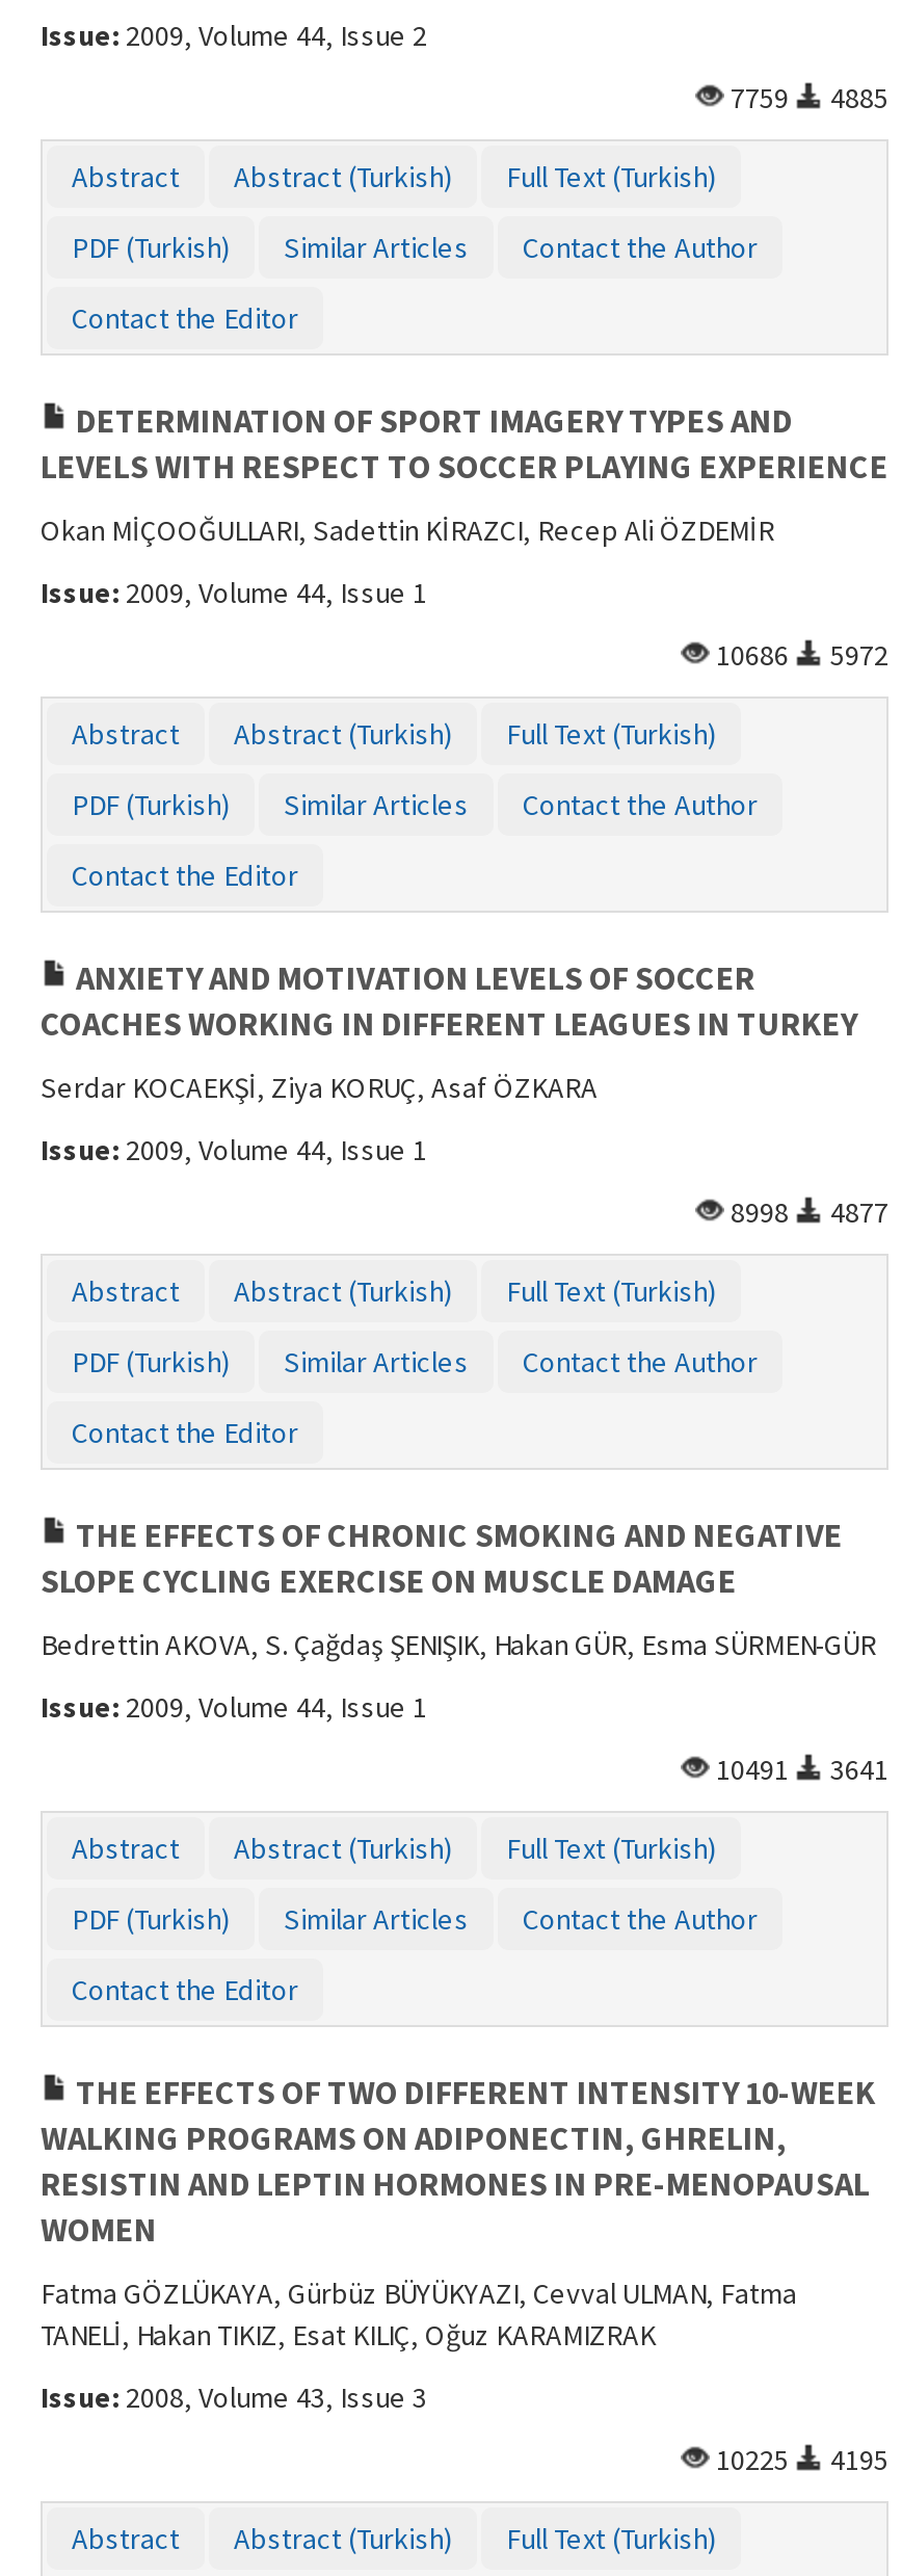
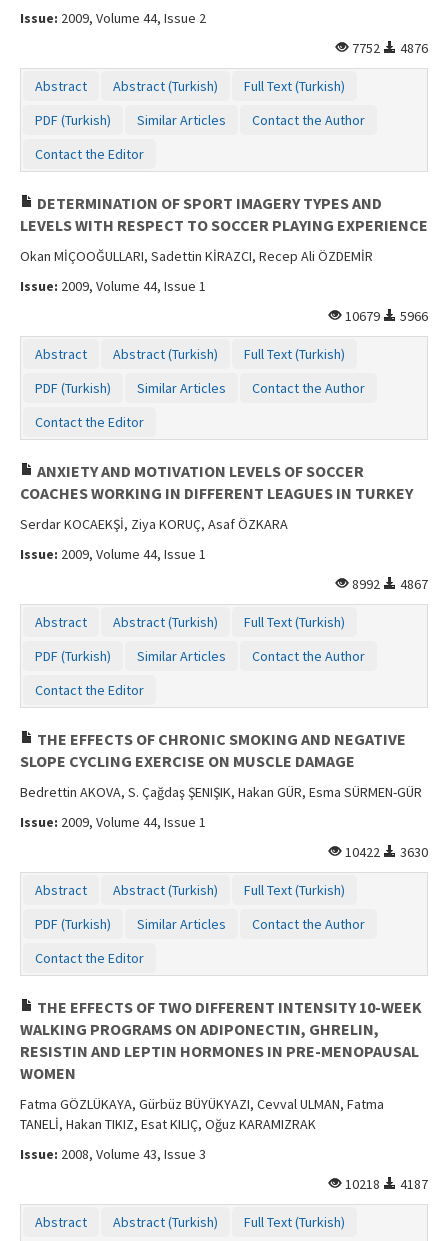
- 7759
+ 7752

- 4885
+ 4876

- 10686
+ 10679

- 5972
+ 5966

- 8998
+ 8992

- 4877
+ 4867

- 10491
+ 10422

- 3641
+ 3630

- 10225
+ 10218

- 4195
+ 4187
